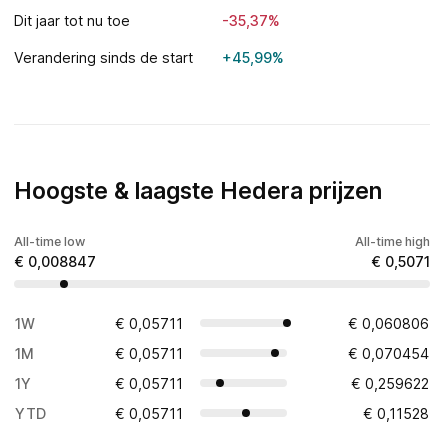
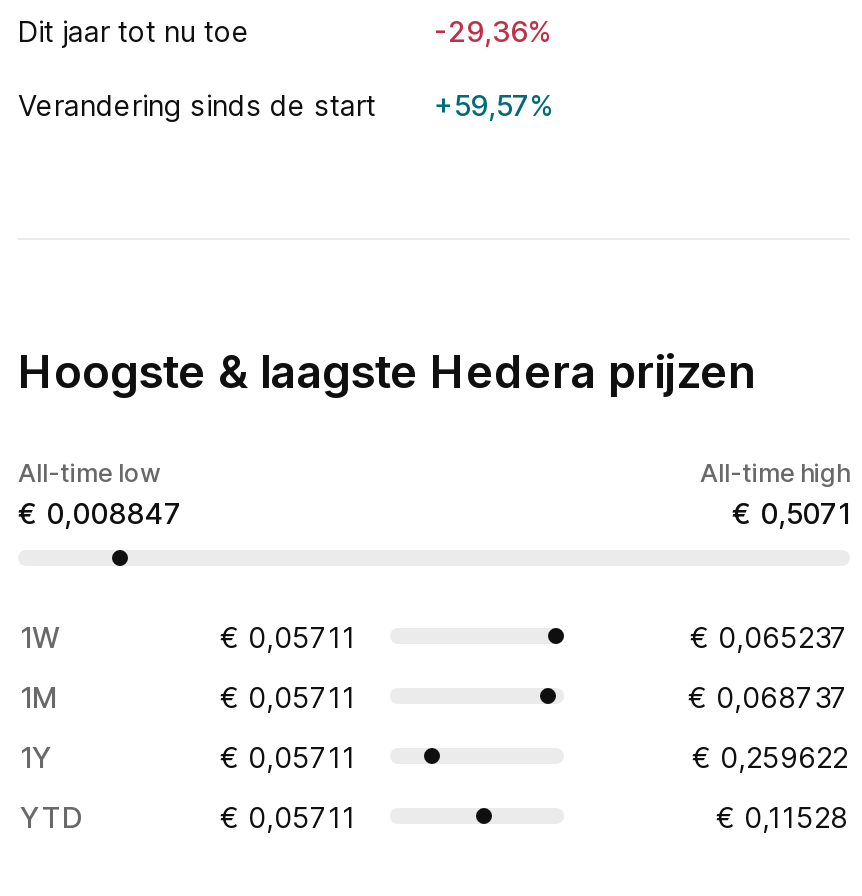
- -35,37%
+ -29,36%

- Verandering sinds de start +45,99%
+ Verandering sinds de start +59,57%

- € 0,060806
+ € 0,065237

- € 0,070454
+ € 0,068737
